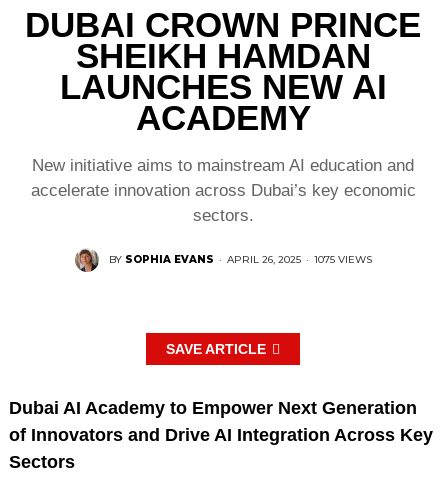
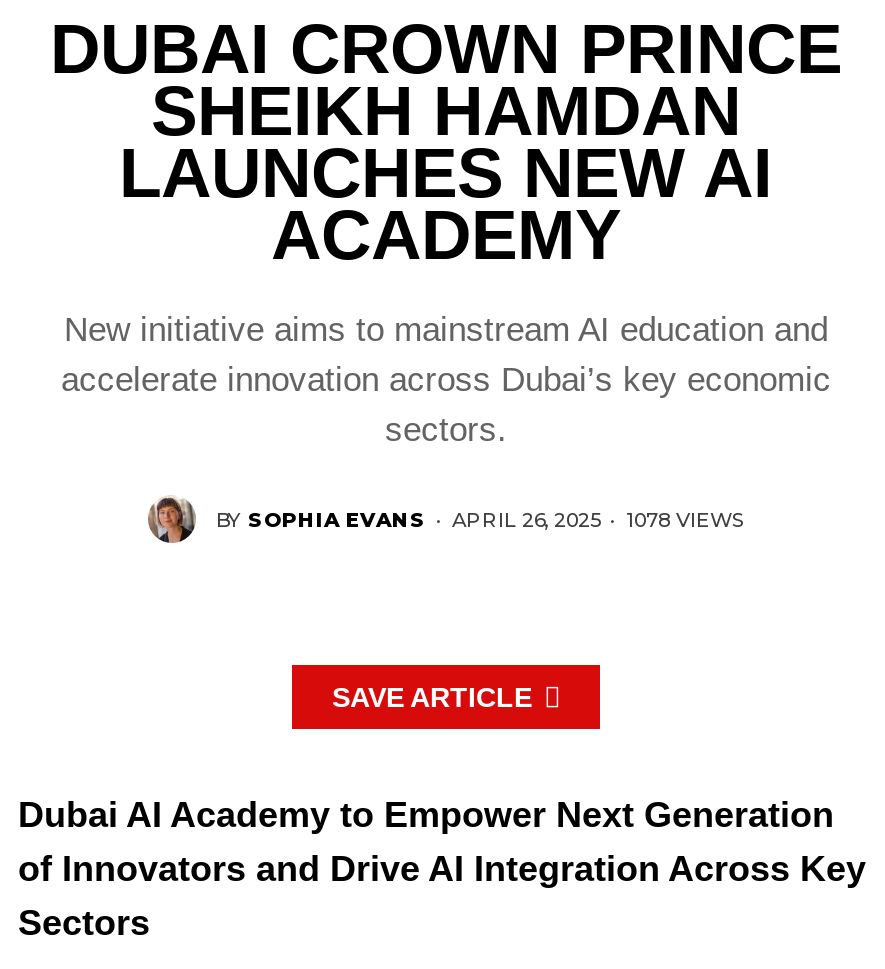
- BY SOPHIA EVANS · APRIL 26, 2025 · 1075 VIEWS
+ BY SOPHIA EVANS · APRIL 26, 2025 · 1078 VIEWS
